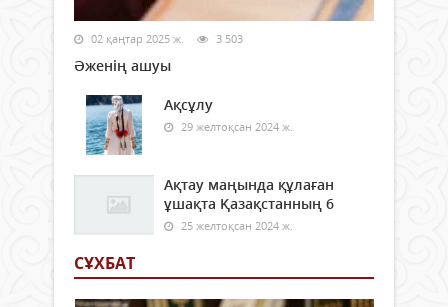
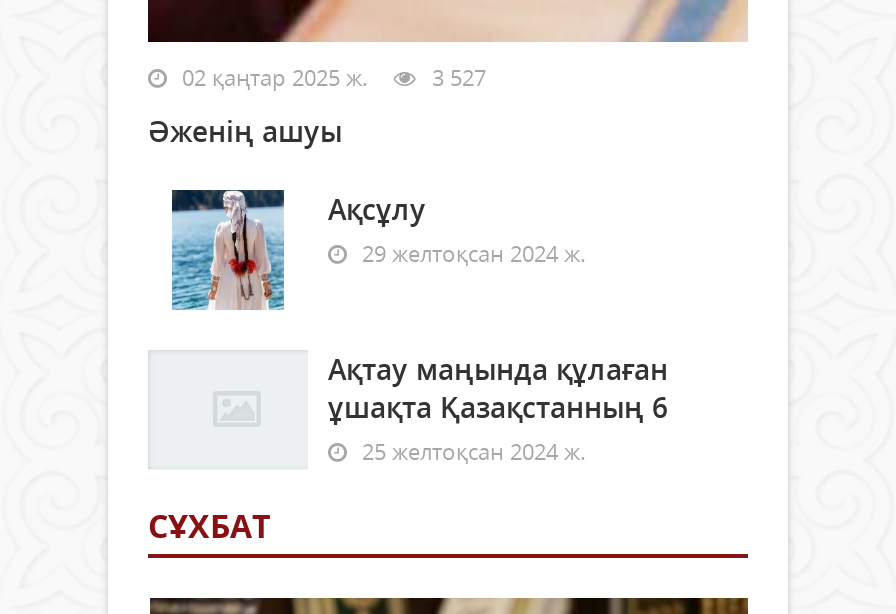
- 02 қаңтар 2025 ж. 3 503
+ 02 қаңтар 2025 ж. 3 527
